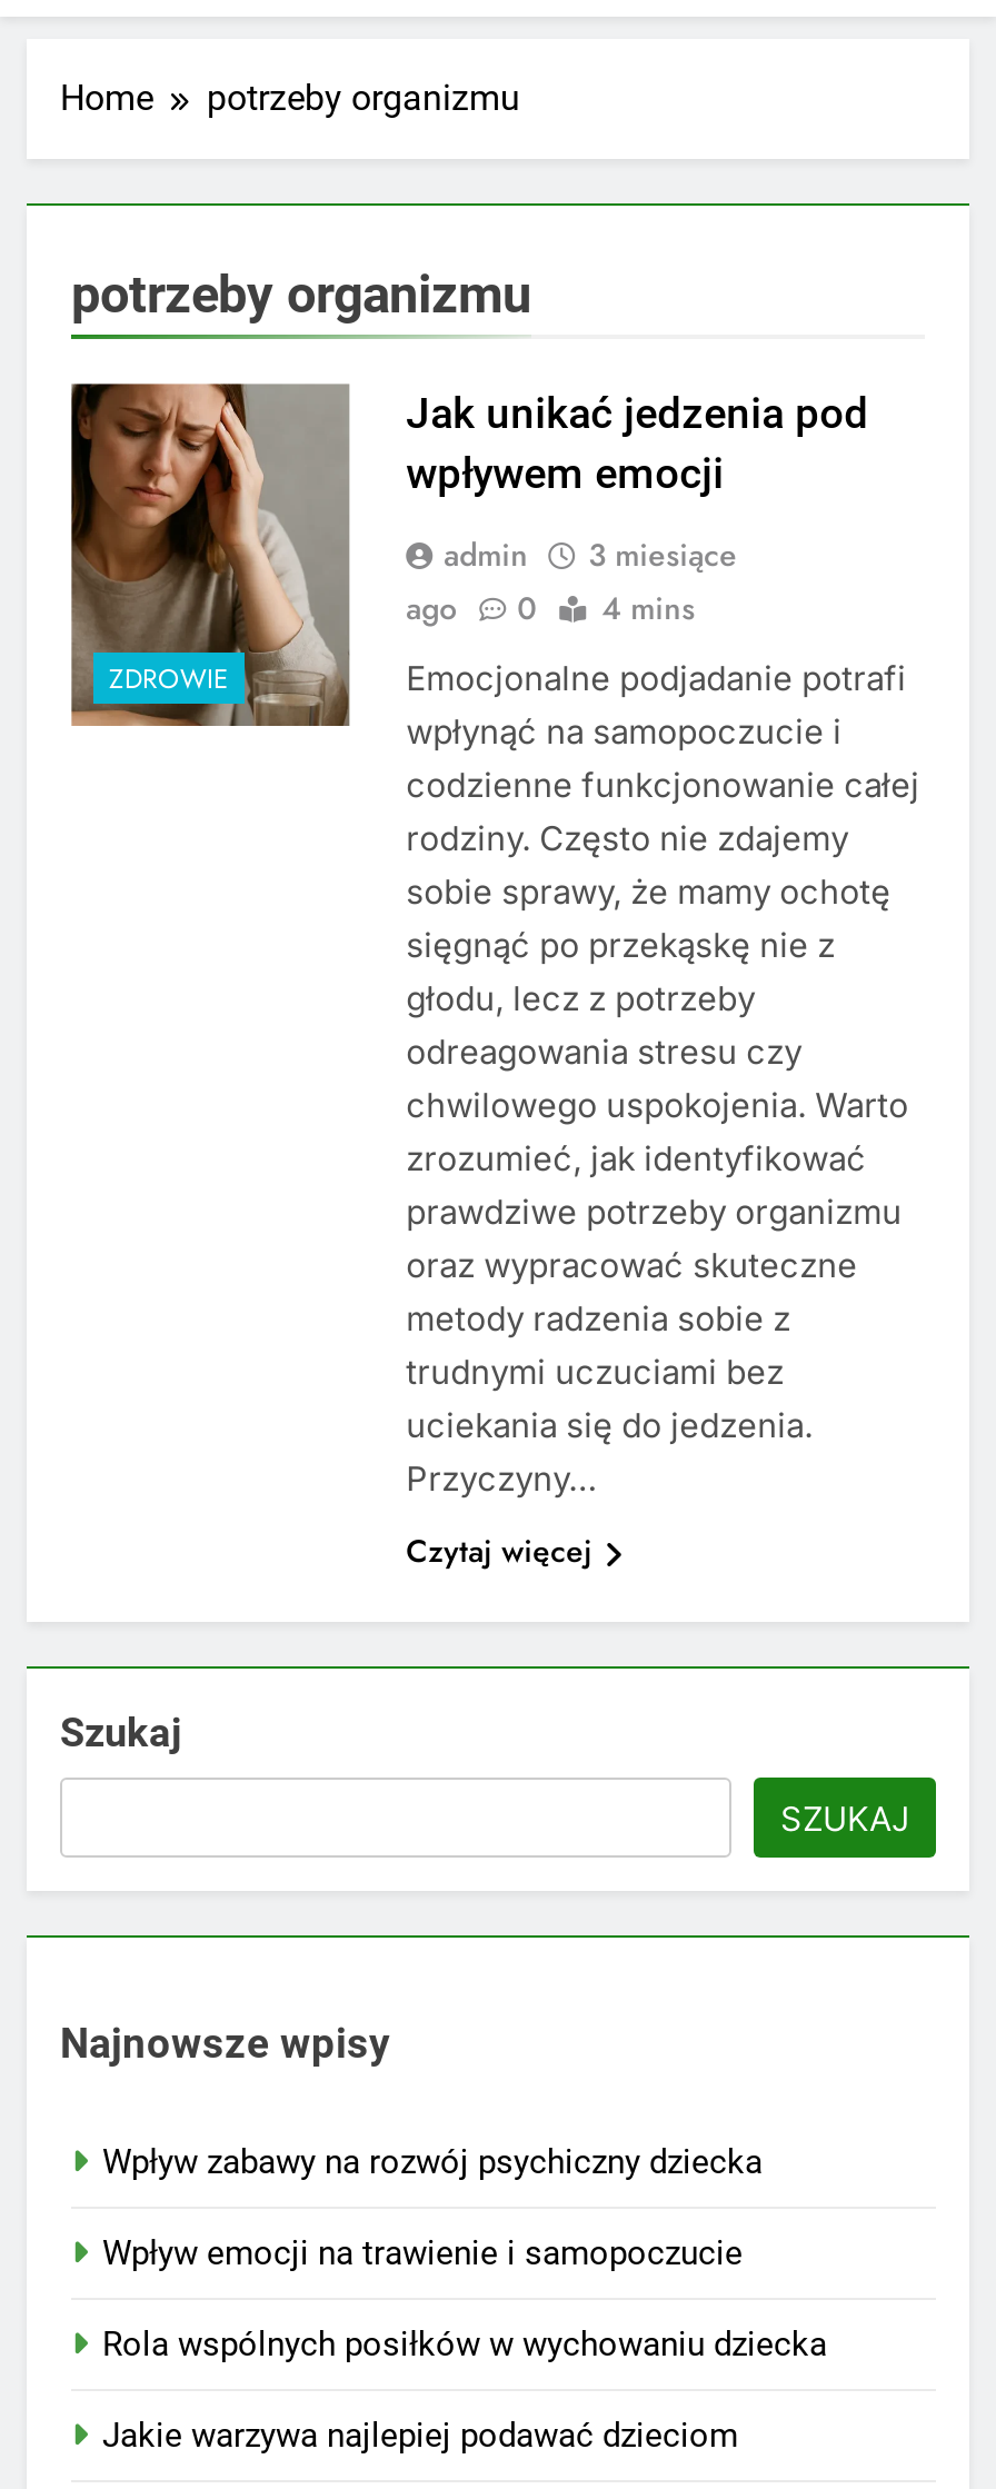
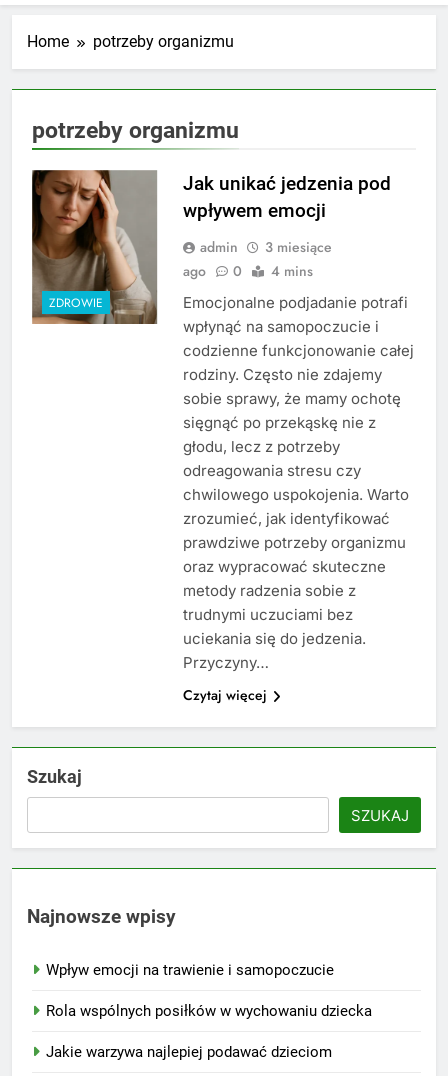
- Wpływ zabawy na rozwój psychiczny dziecka
